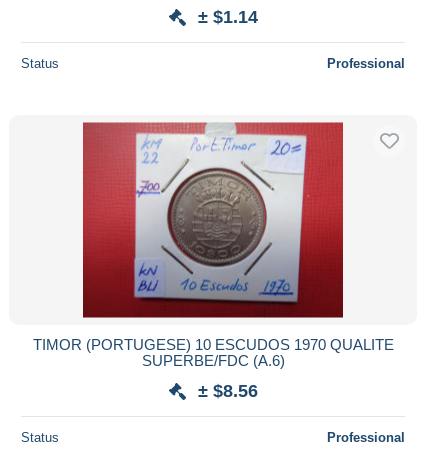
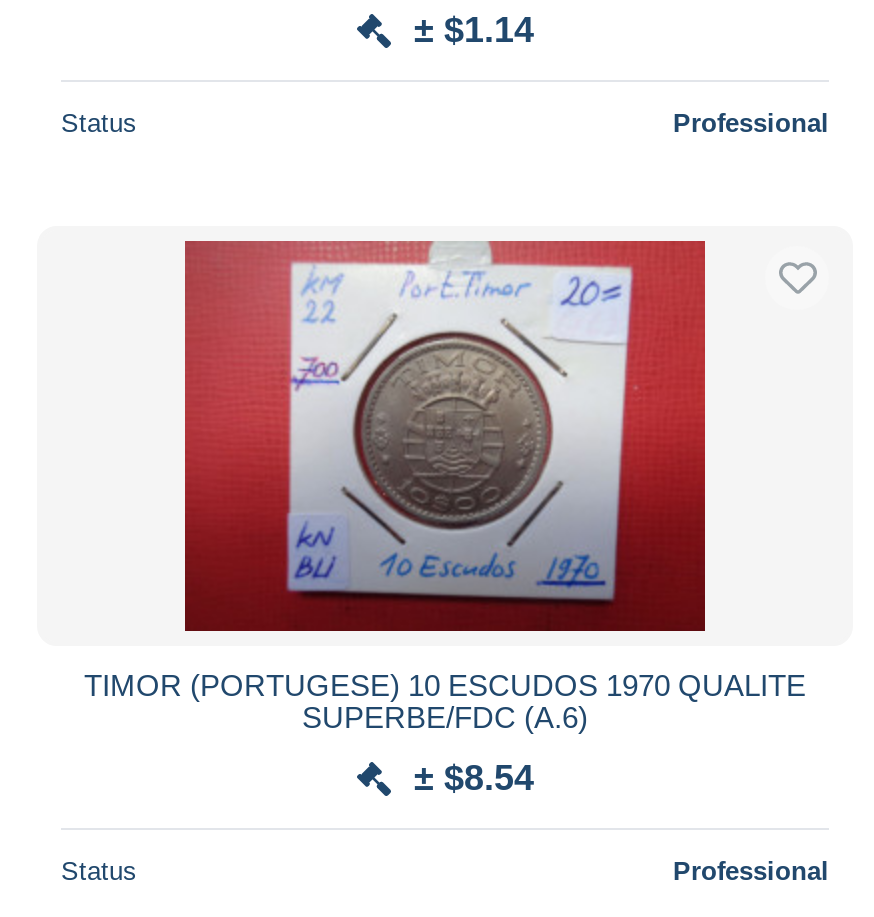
- ± $8.56
+ ± $8.54
